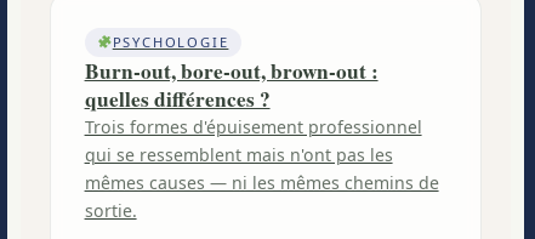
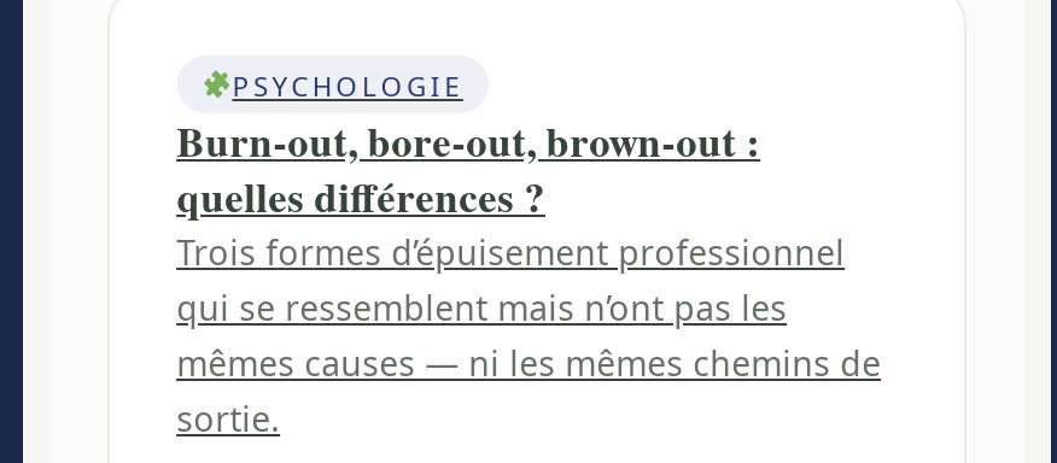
- Trois formes d'épuisement professionnel
+ Trois formes d’épuisement professionnel

- qui se ressemblent mais n'ont pas les
+ qui se ressemblent mais n’ont pas les
